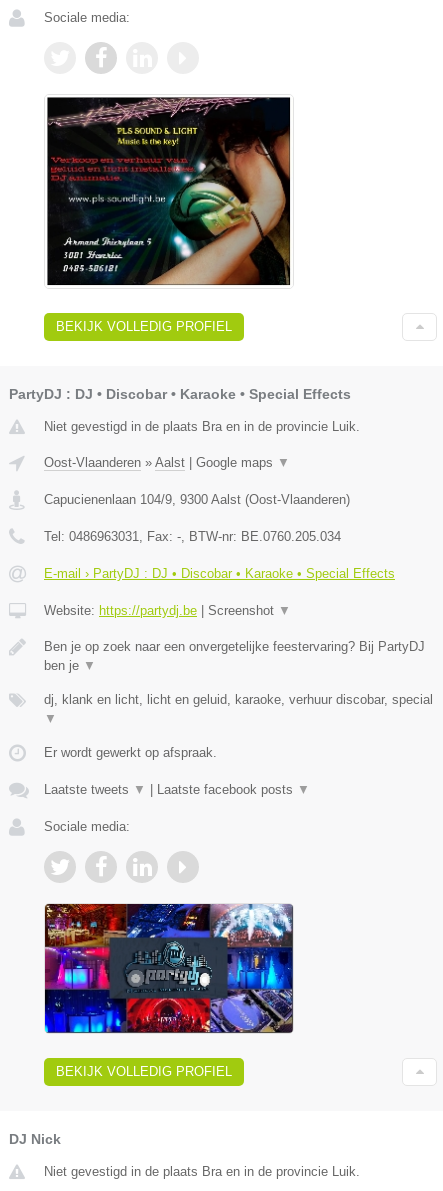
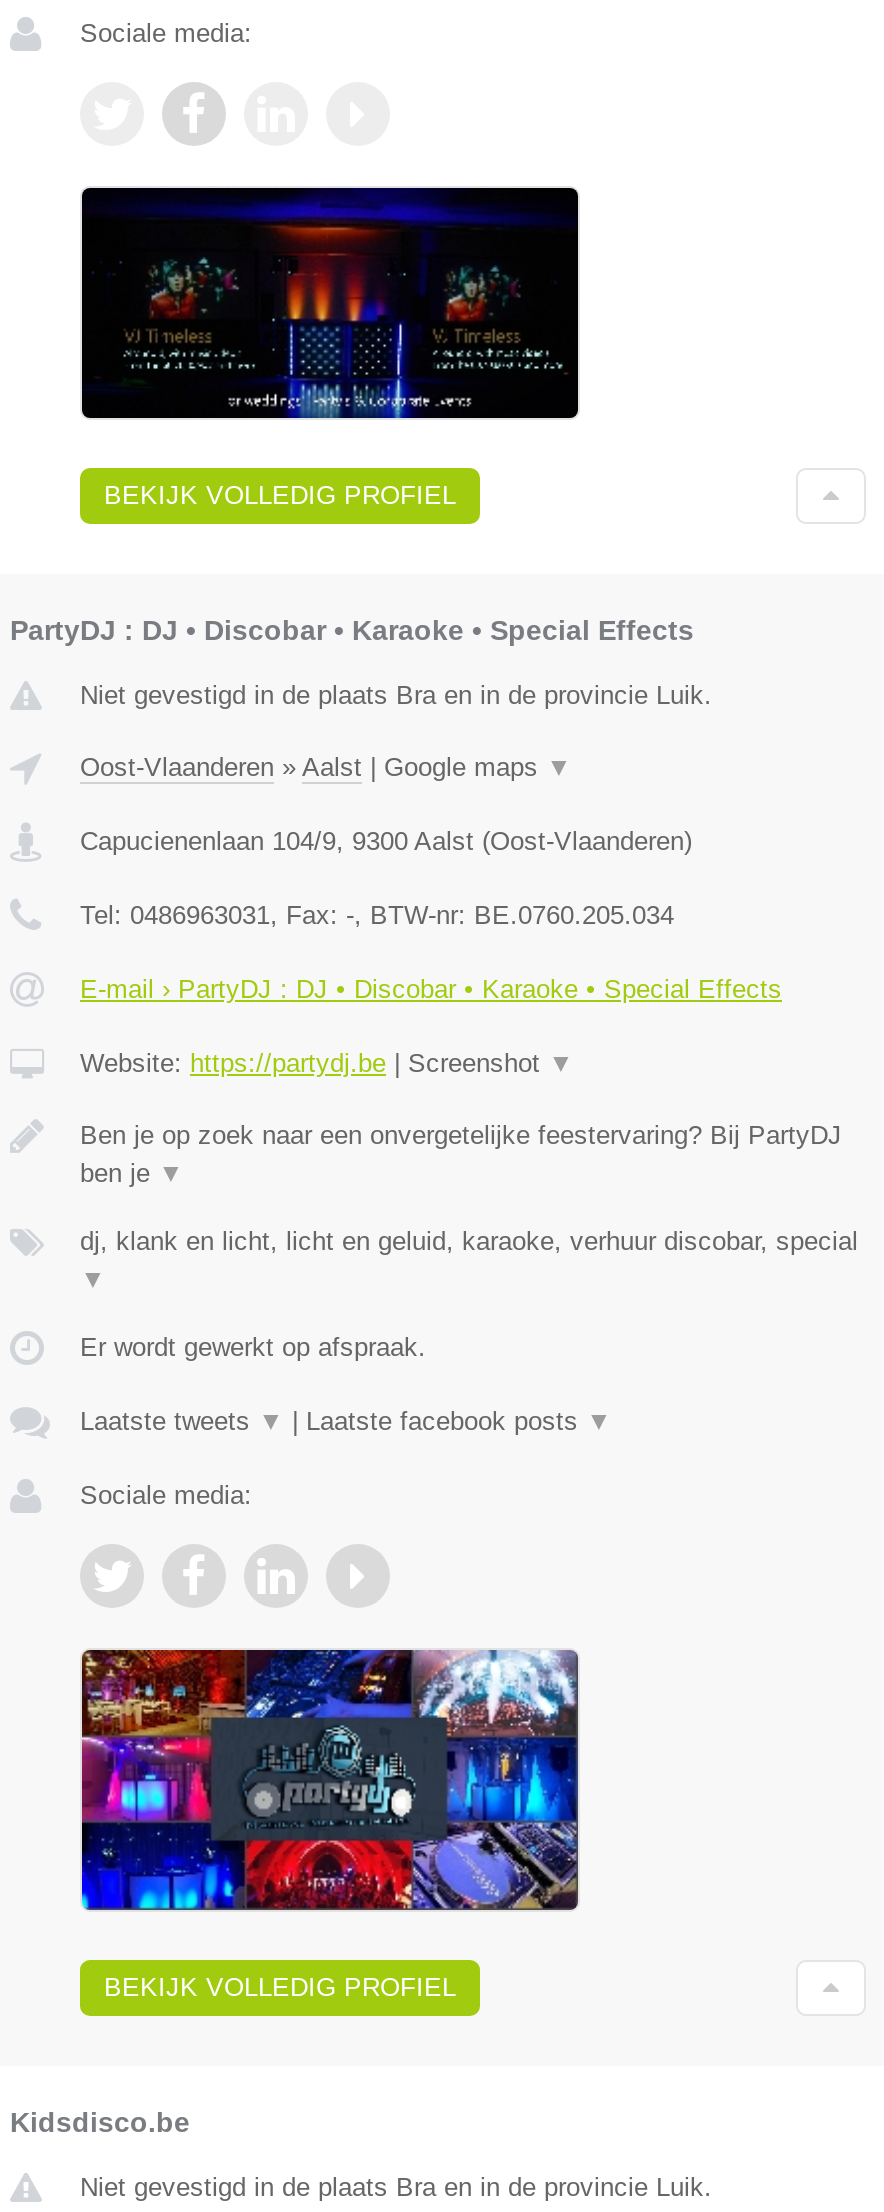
- [image]
+ [image]

- DJ Nick
+ Kidsdisco.be
